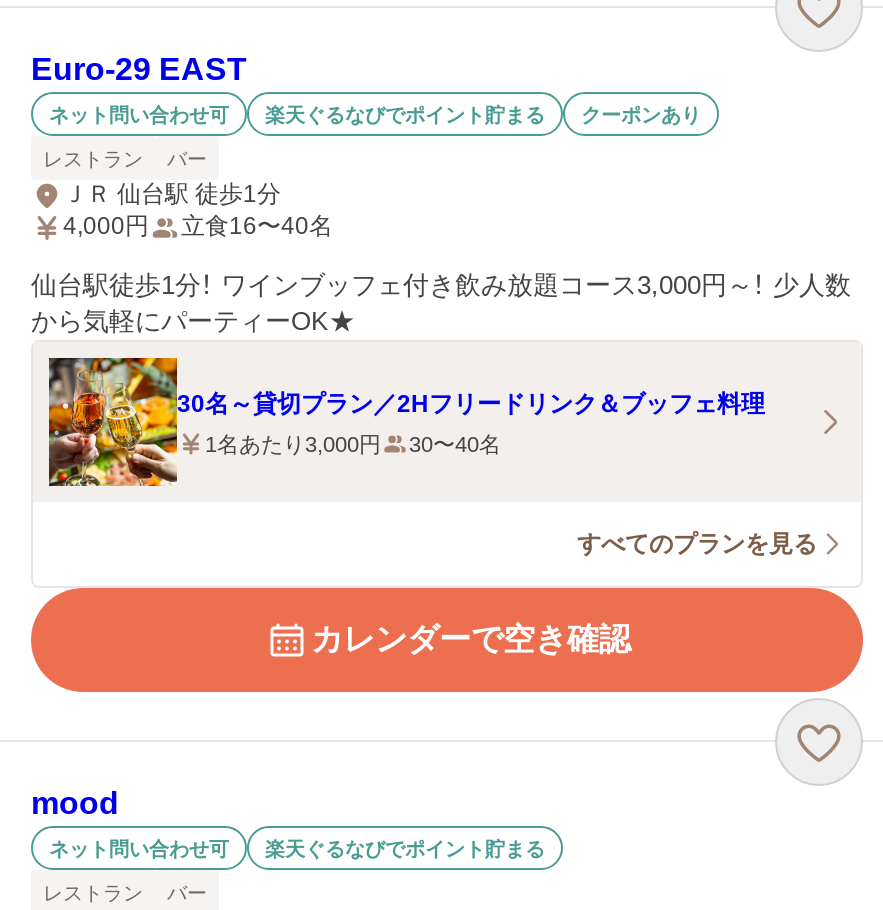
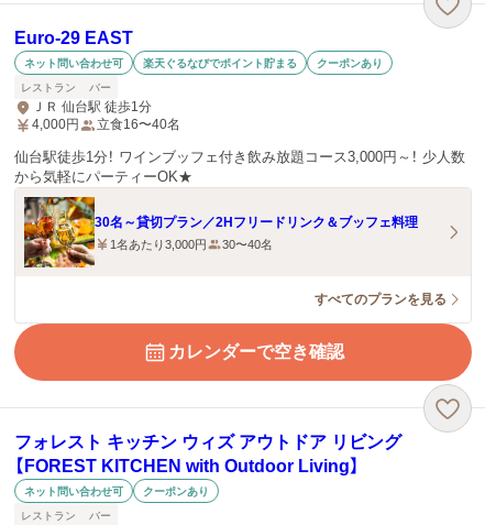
- mood
+ フォレスト キッチン ウィズ アウトドア リビング
+ 【FOREST KITCHEN with Outdoor Living】

- 楽天ぐるなびでポイント貯まる
+ クーポンあり
